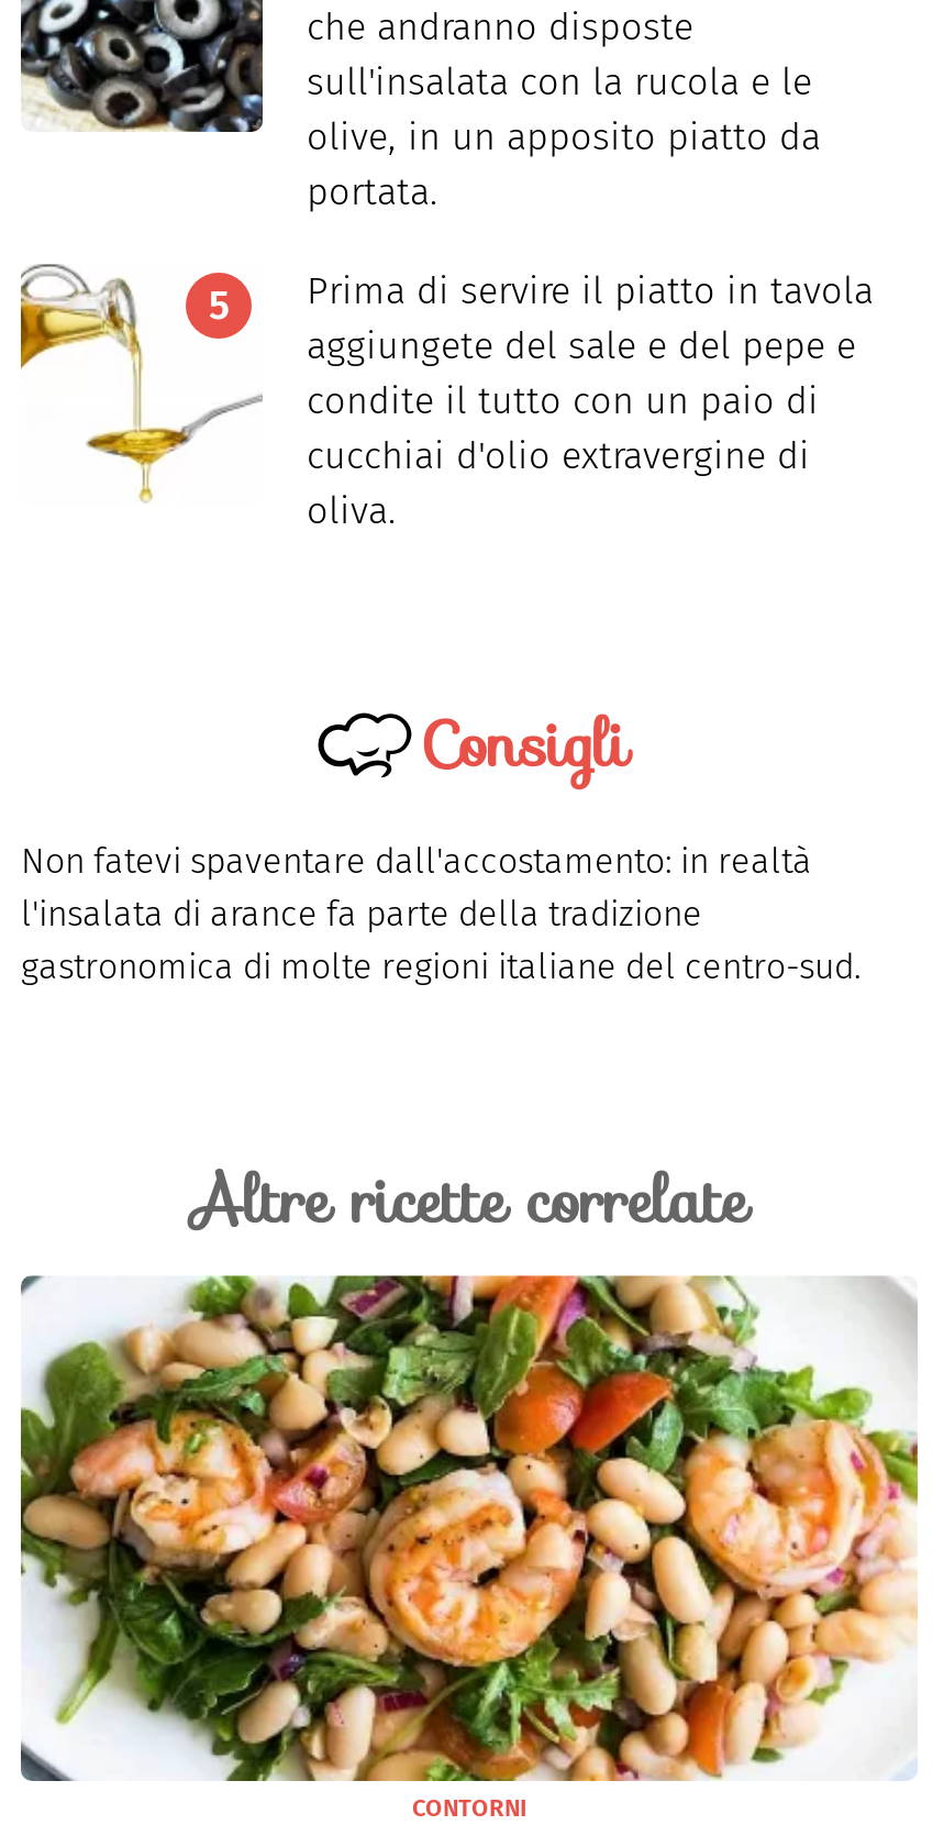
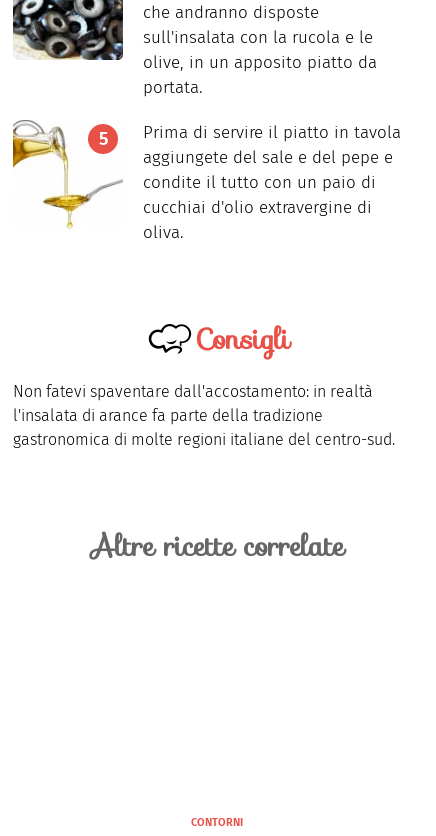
- [image]
